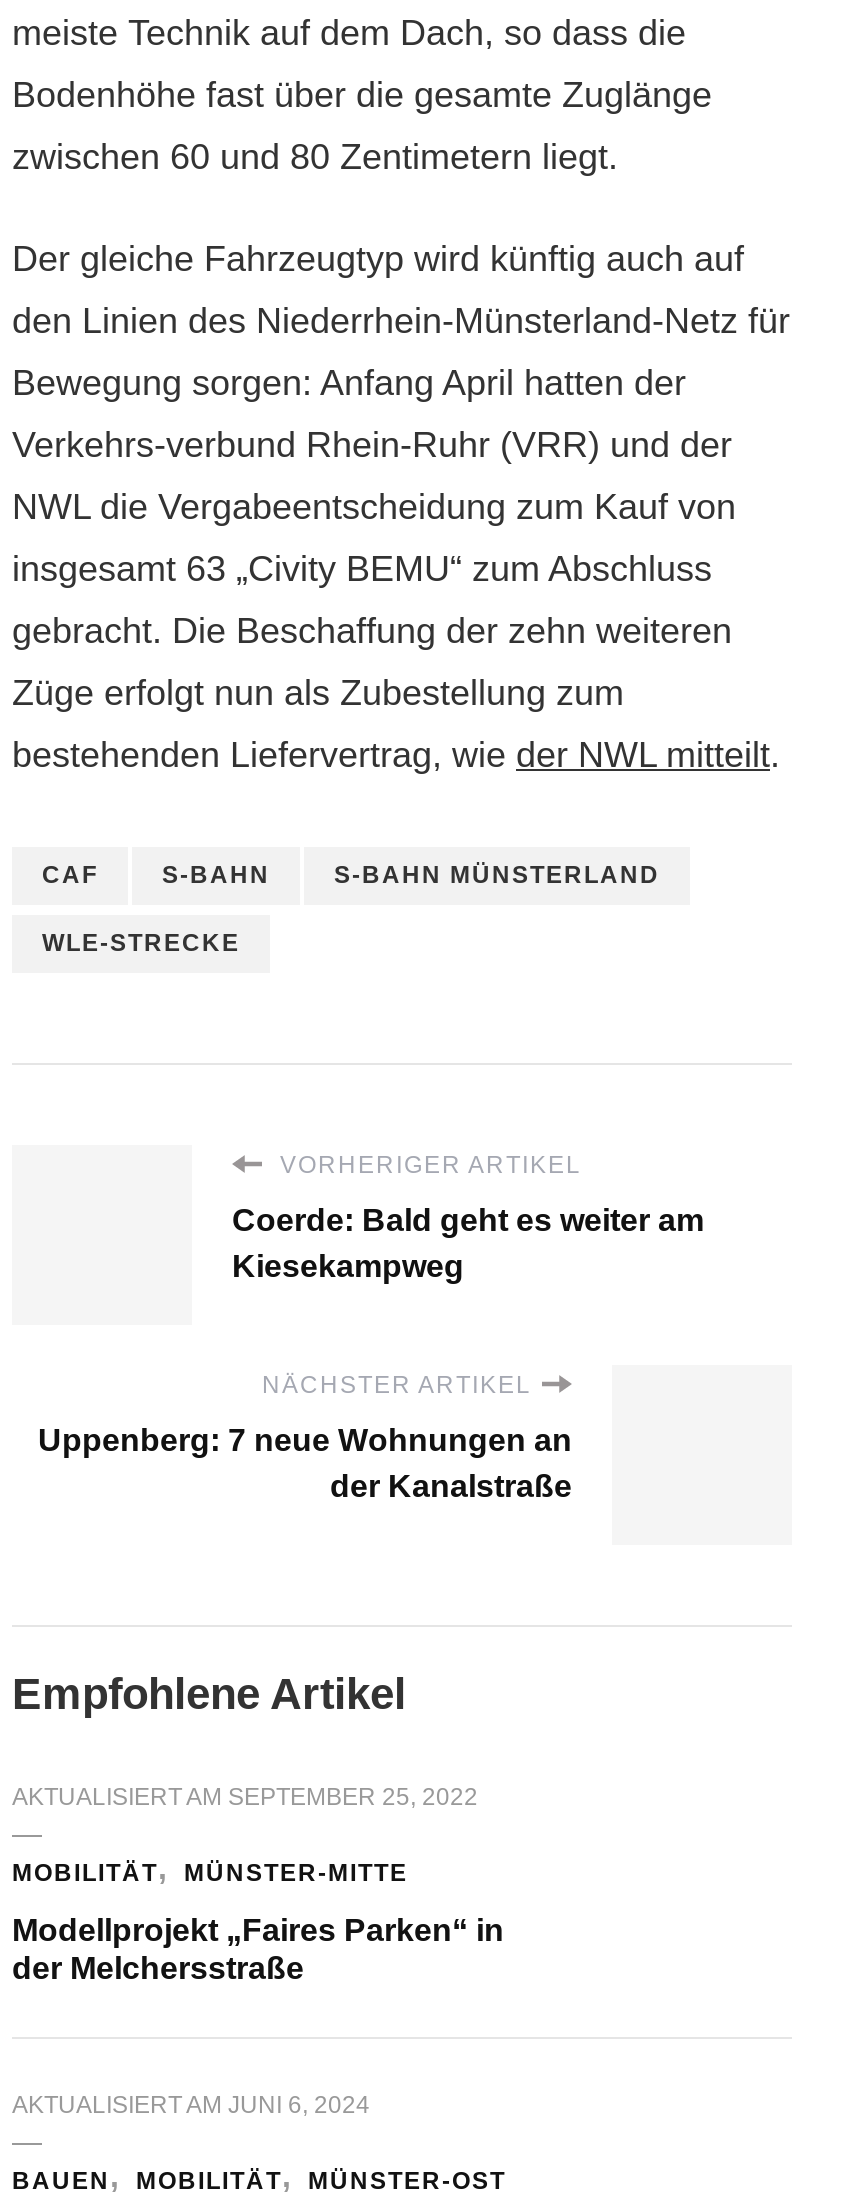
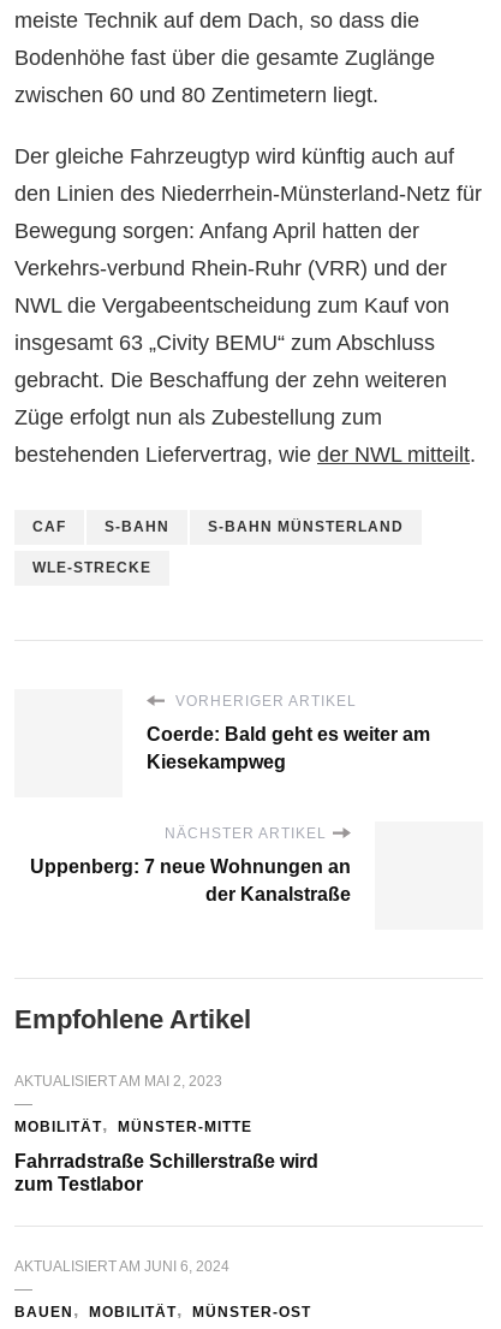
- AKTUALISIERT AM SEPTEMBER 25, 2022
+ AKTUALISIERT AM MAI 2, 2023

- Modellprojekt „Faires Parken“ in
- der Melchersstraße
+ Fahrradstraße Schillerstraße wird
+ zum Testlabor
